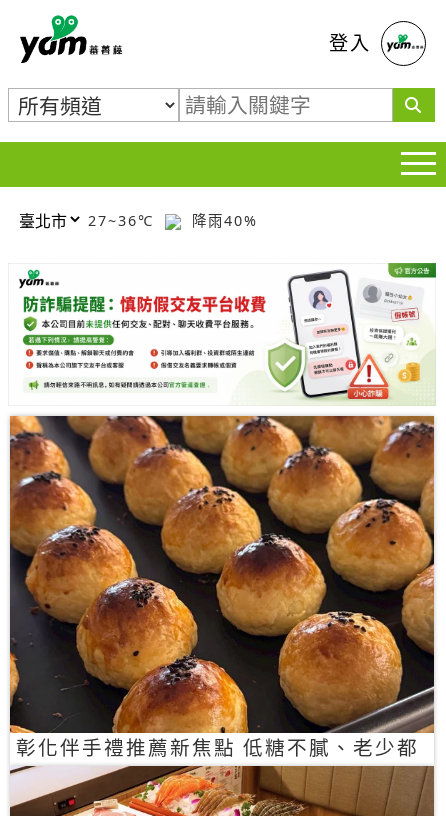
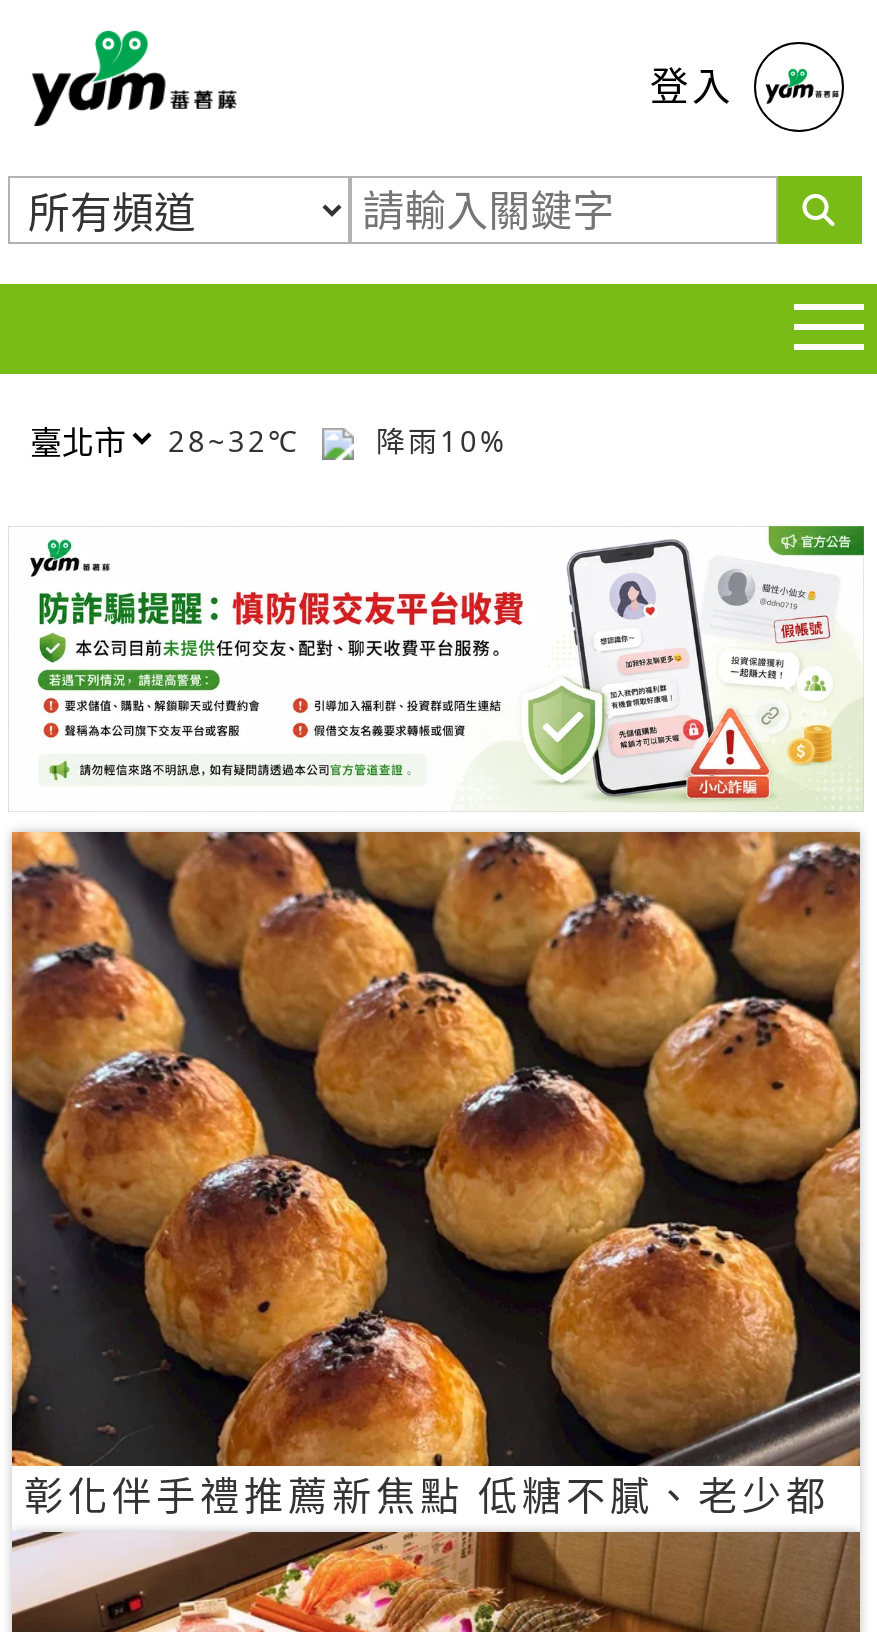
- 27~36℃
+ 28~32℃

- 降雨40%
+ 降雨10%
